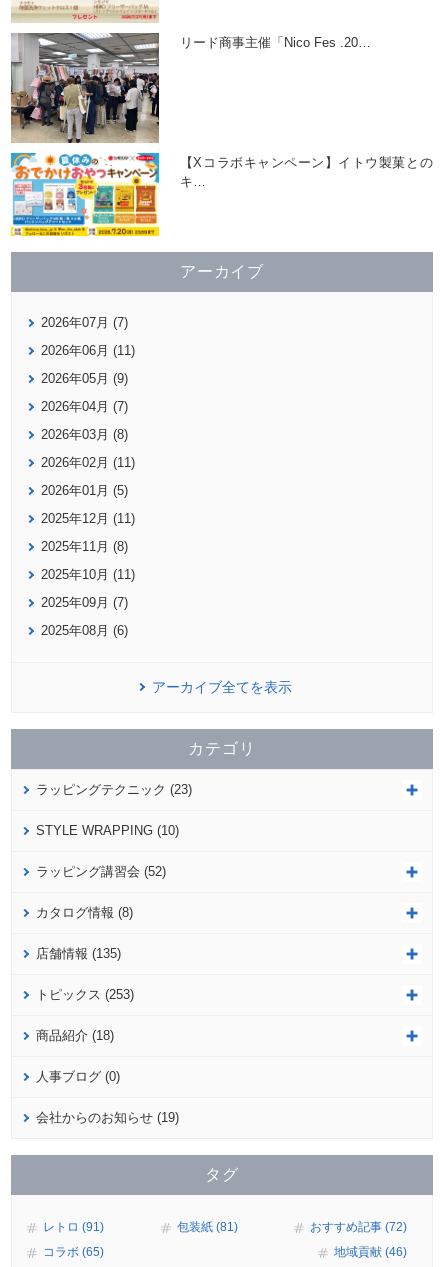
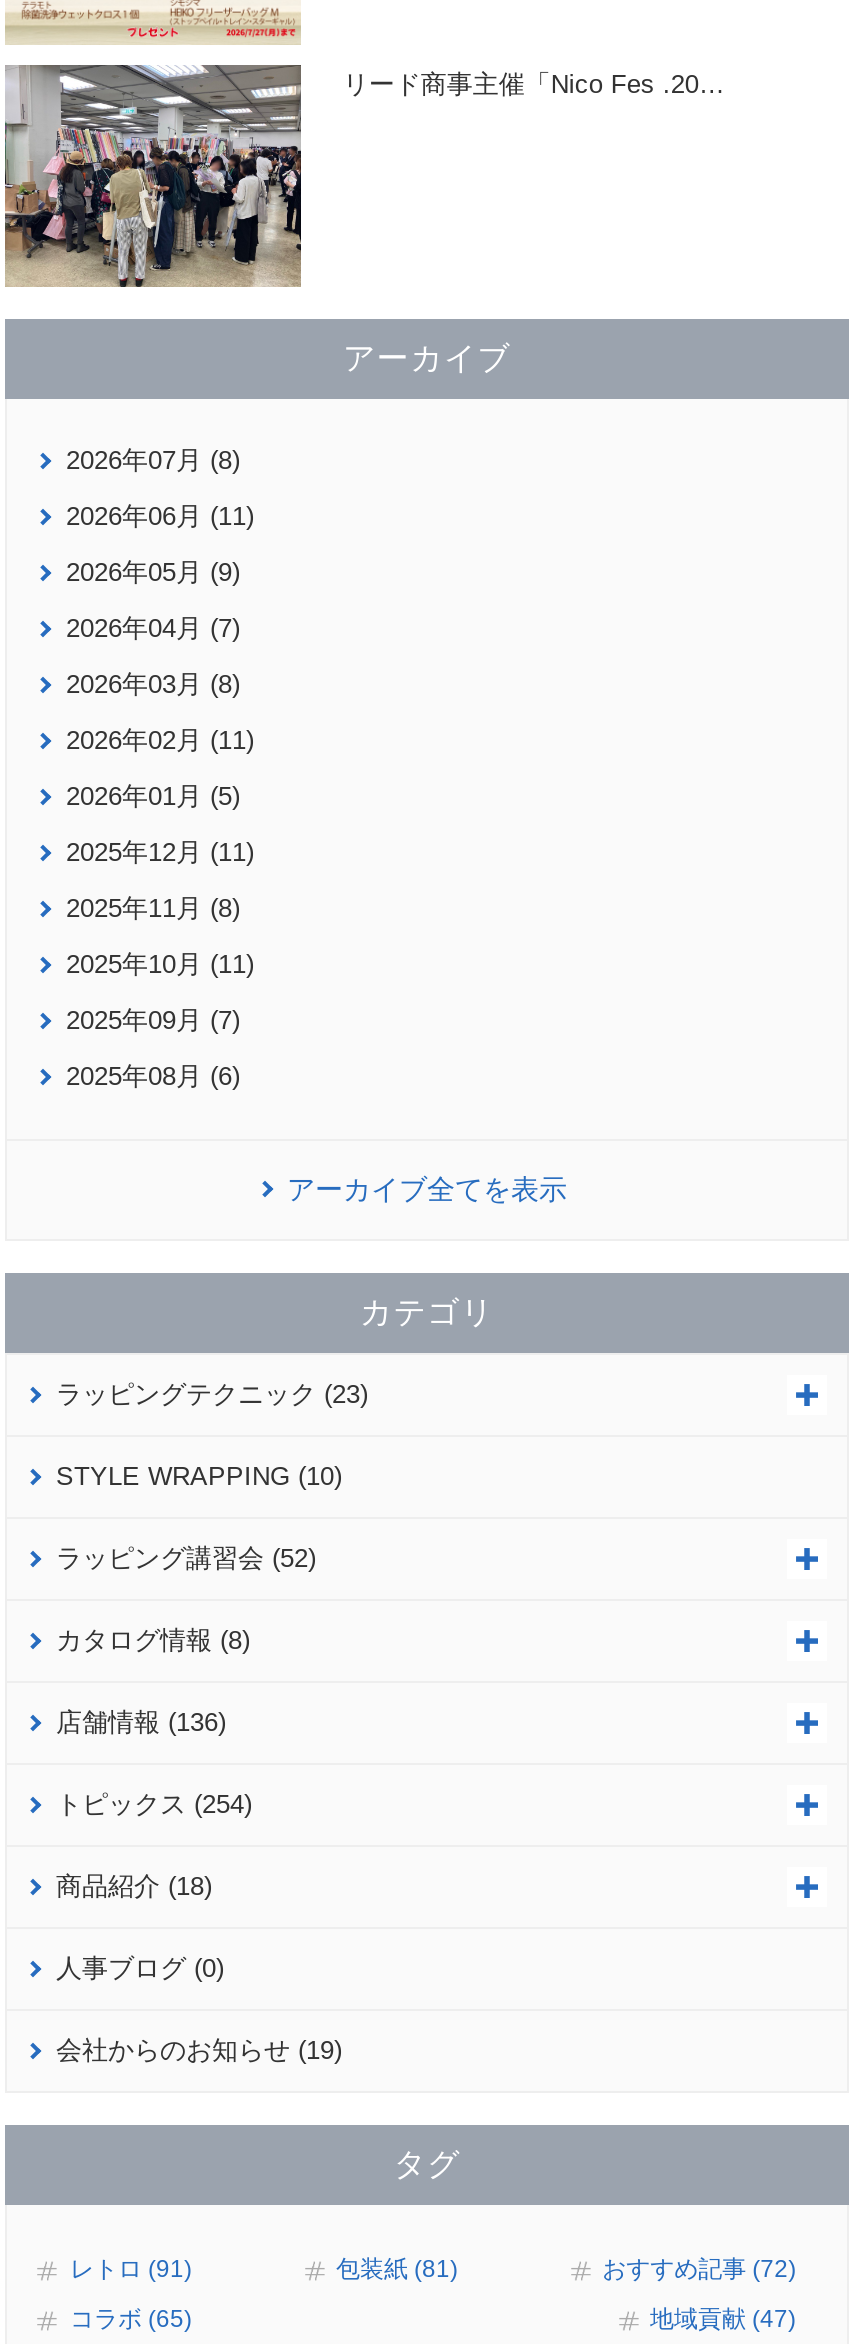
- [image]
- 【Xコラボキャンペーン】イトウ製菓との
- キ…

- 2026年07月 (7)
+ 2026年07月 (8)

- 店舗情報 (135)
+ 店舗情報 (136)

- トピックス (253)
+ トピックス (254)

- 地域貢献 (46)
+ 地域貢献 (47)
